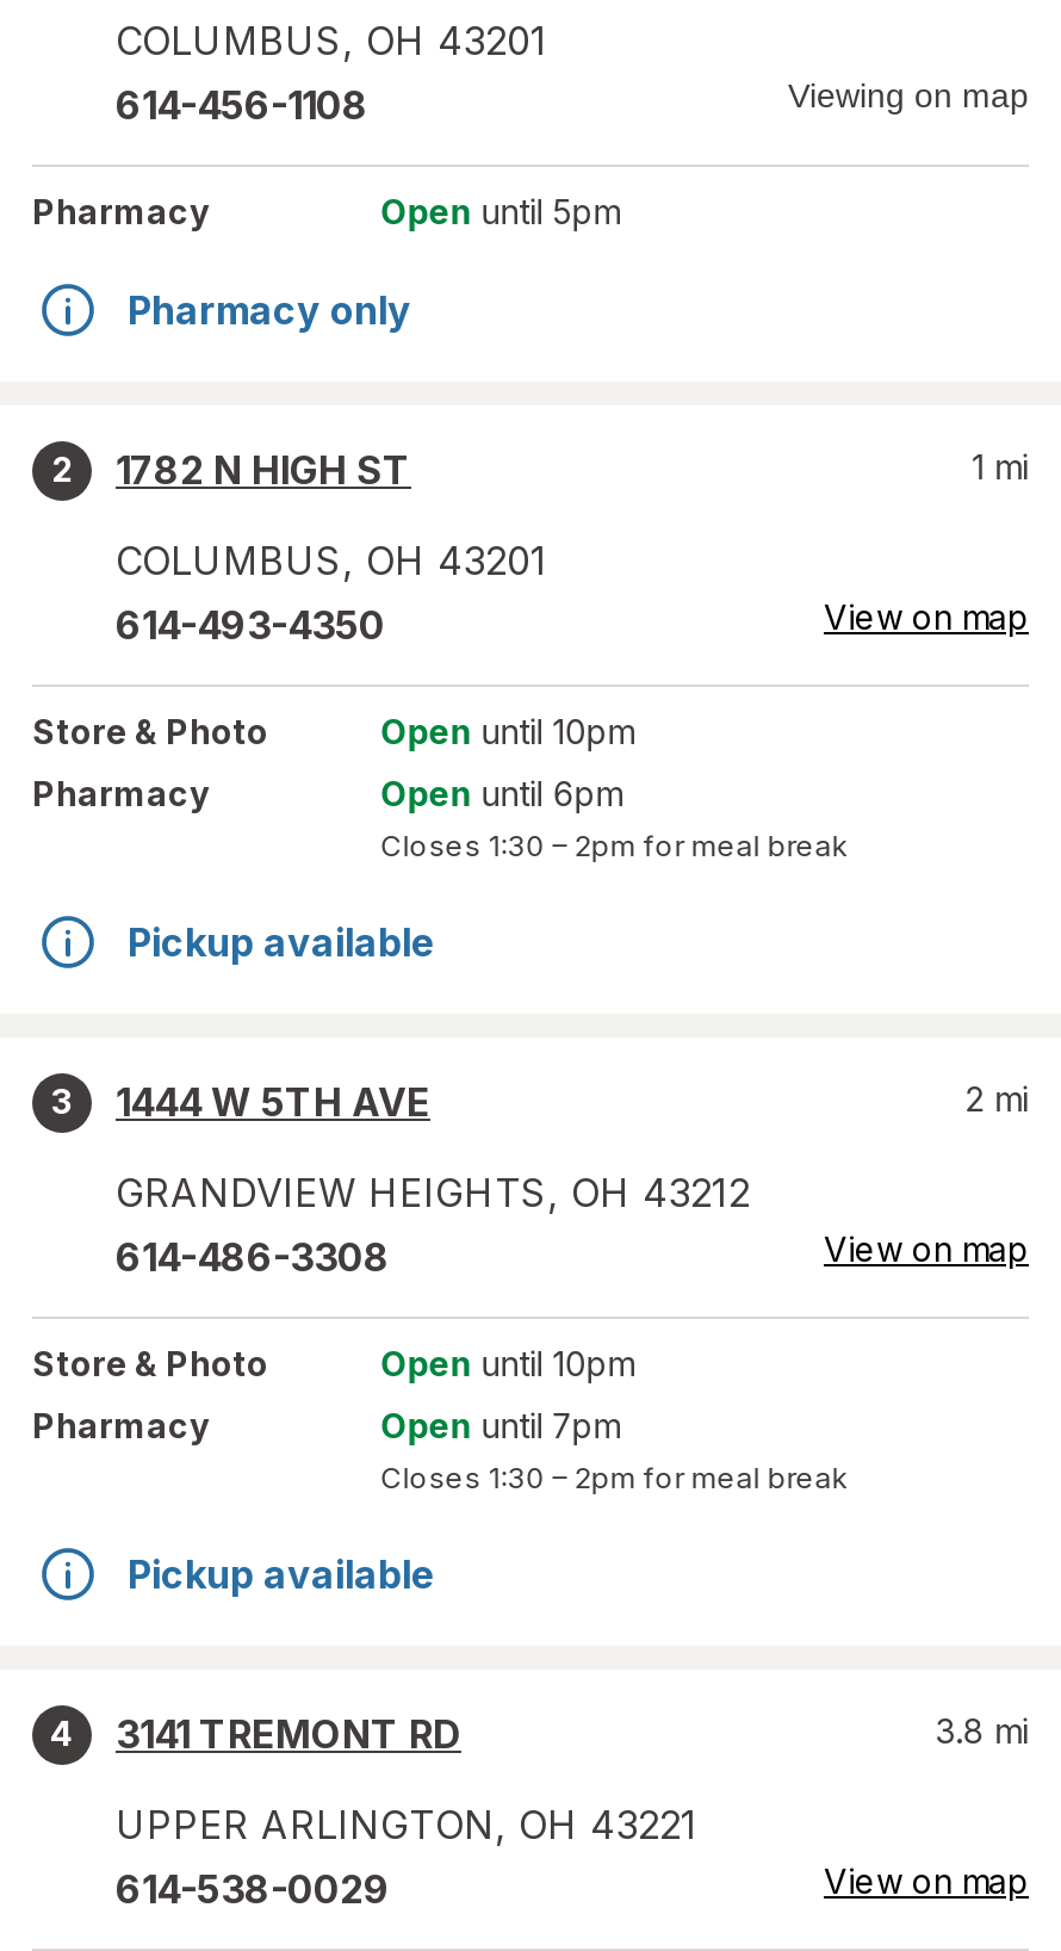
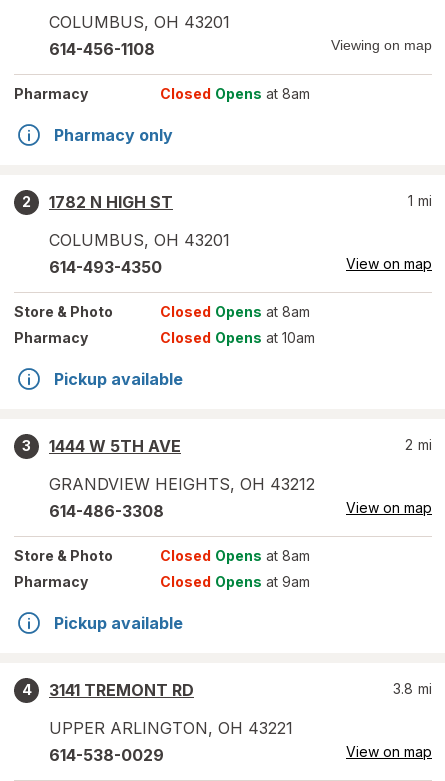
- Open until 5pm
+ Closed Opens at 8am

- Open until 10pm
+ Closed Opens at 8am

- Open until 6pm
- Closes 1:30 – 2pm for meal break
+ Closed Opens at 10am

- Open until 10pm
+ Closed Opens at 8am

- Open until 7pm
- Closes 1:30 – 2pm for meal break
+ Closed Opens at 9am
